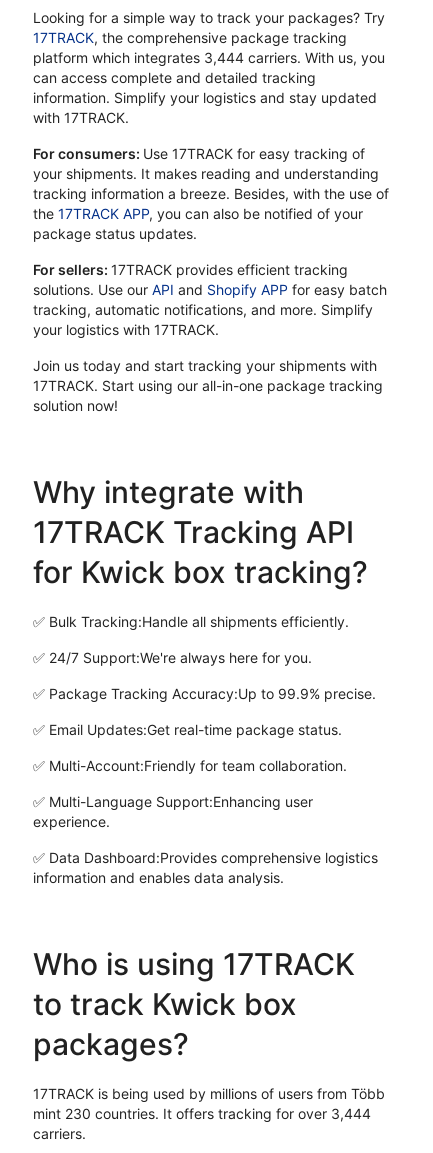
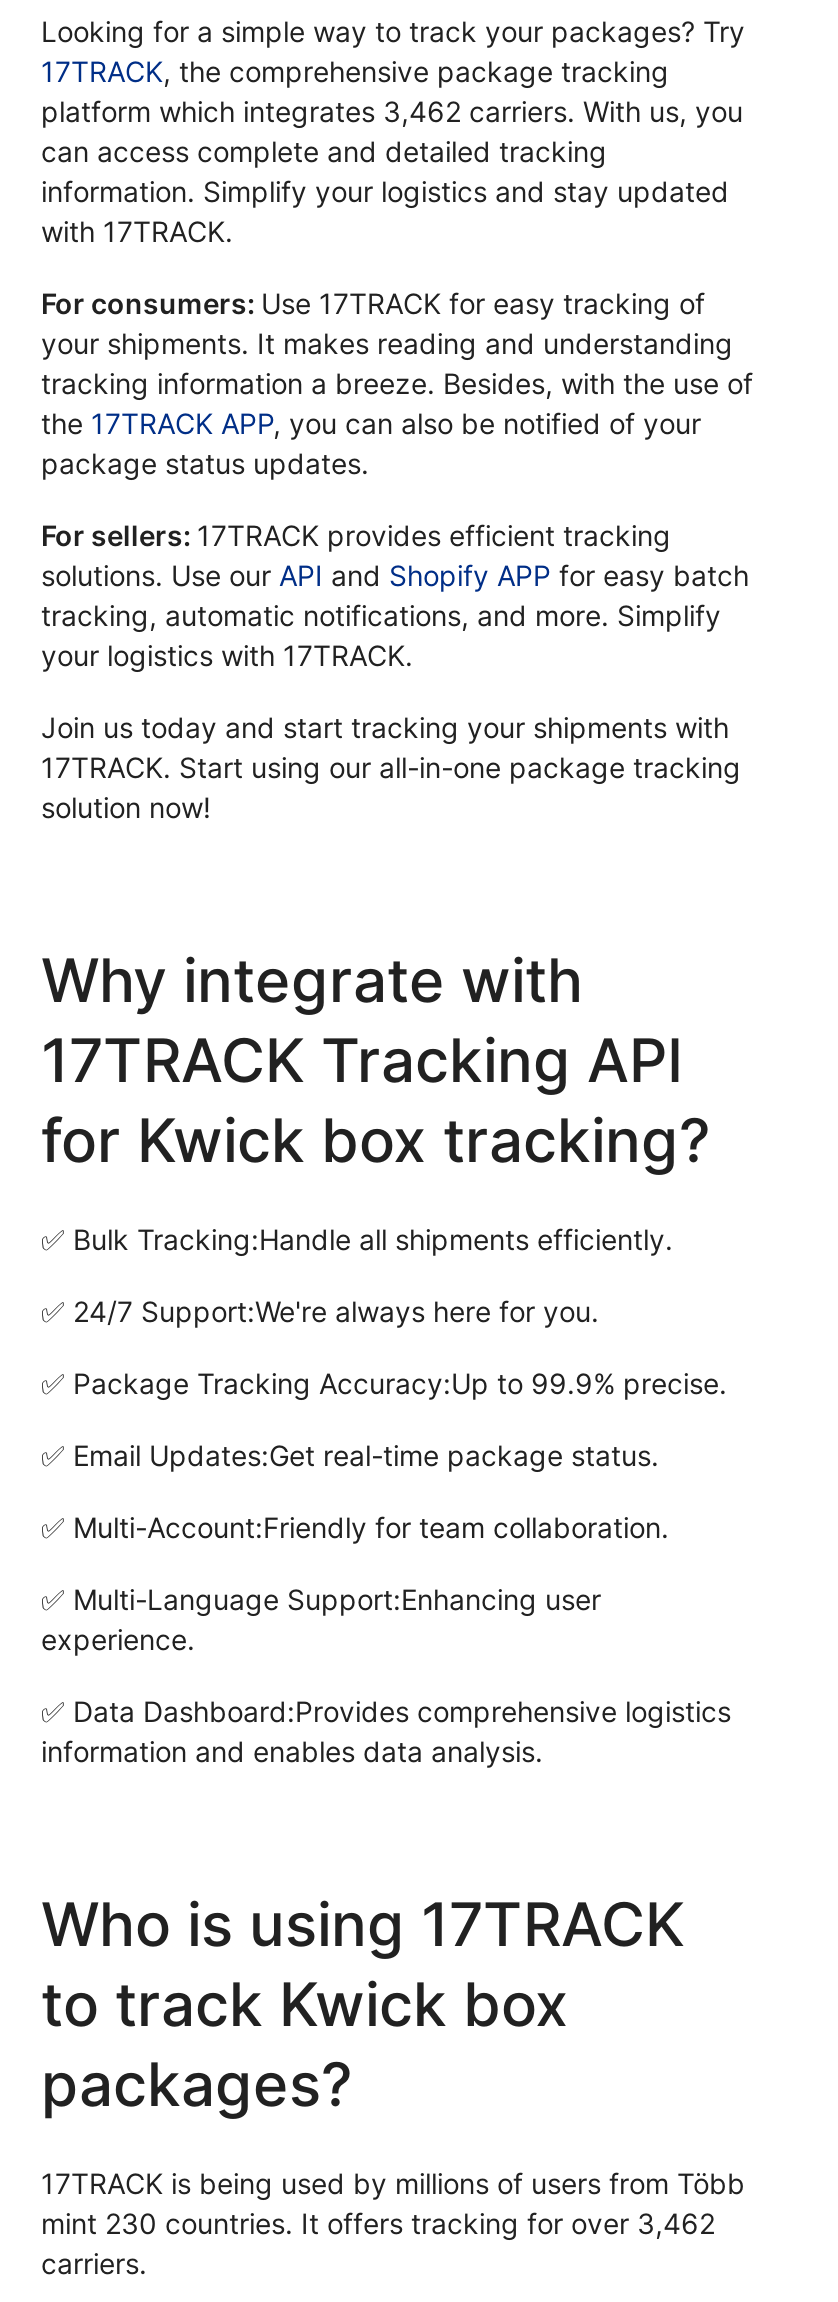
- platform which integrates 3,444 carriers. With us, you
+ platform which integrates 3,462 carriers. With us, you

- mint 230 countries. It offers tracking for over 3,444
+ mint 230 countries. It offers tracking for over 3,462
